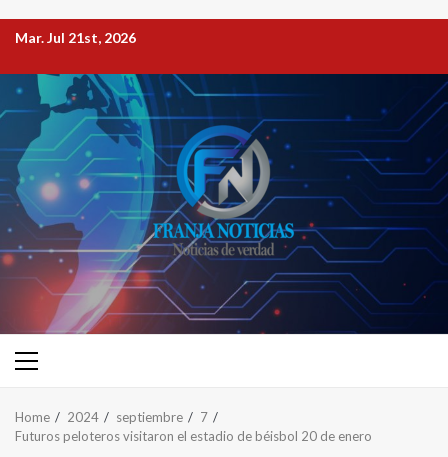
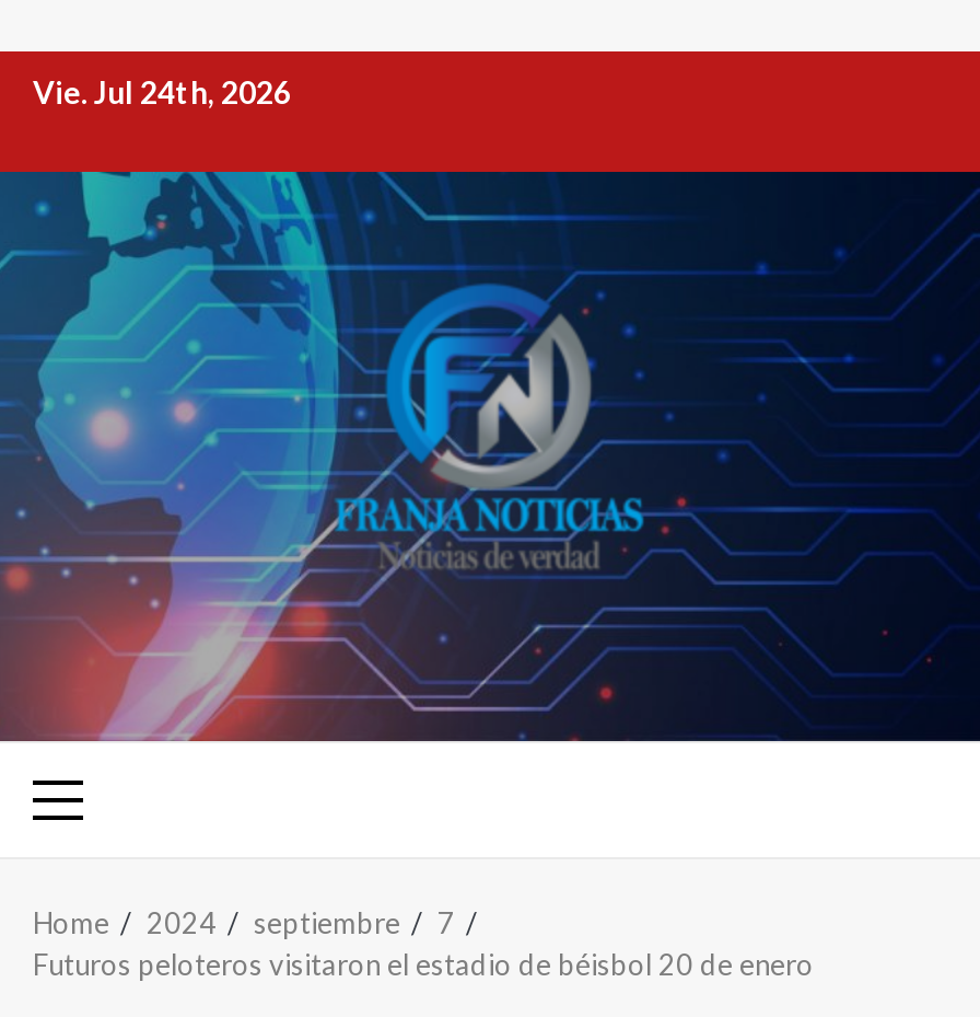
- Mar. Jul 21st, 2026
+ Vie. Jul 24th, 2026
